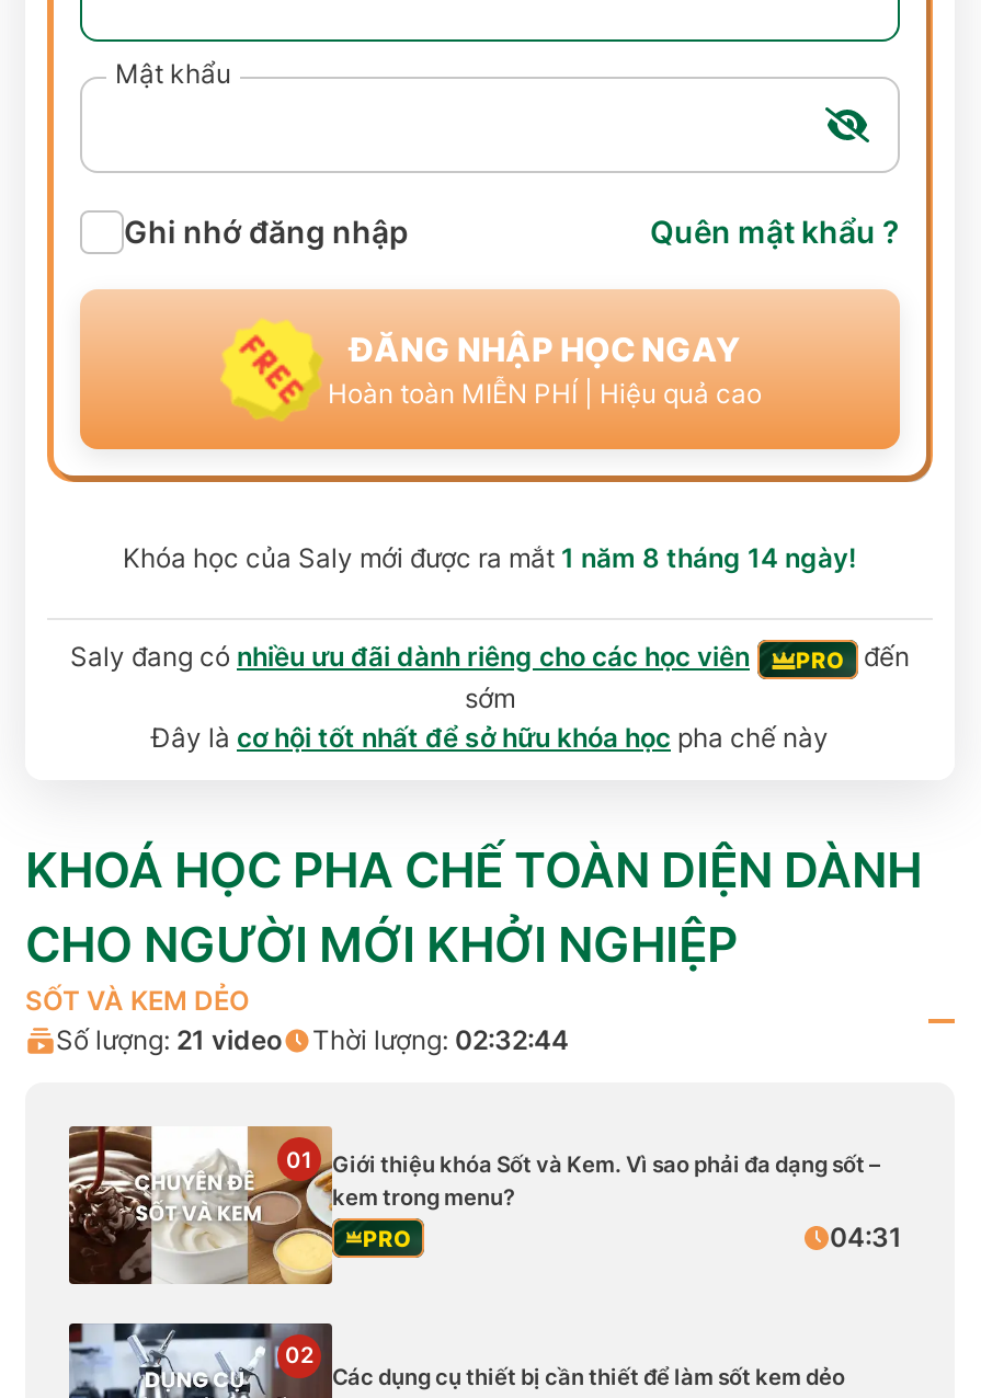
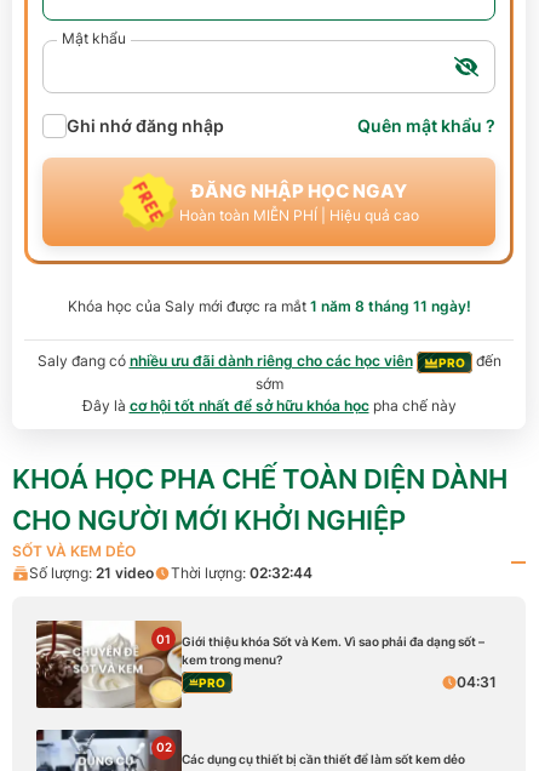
- Khóa học của Saly mới được ra mắt 1 năm 8 tháng 14 ngày!
+ Khóa học của Saly mới được ra mắt 1 năm 8 tháng 11 ngày!
